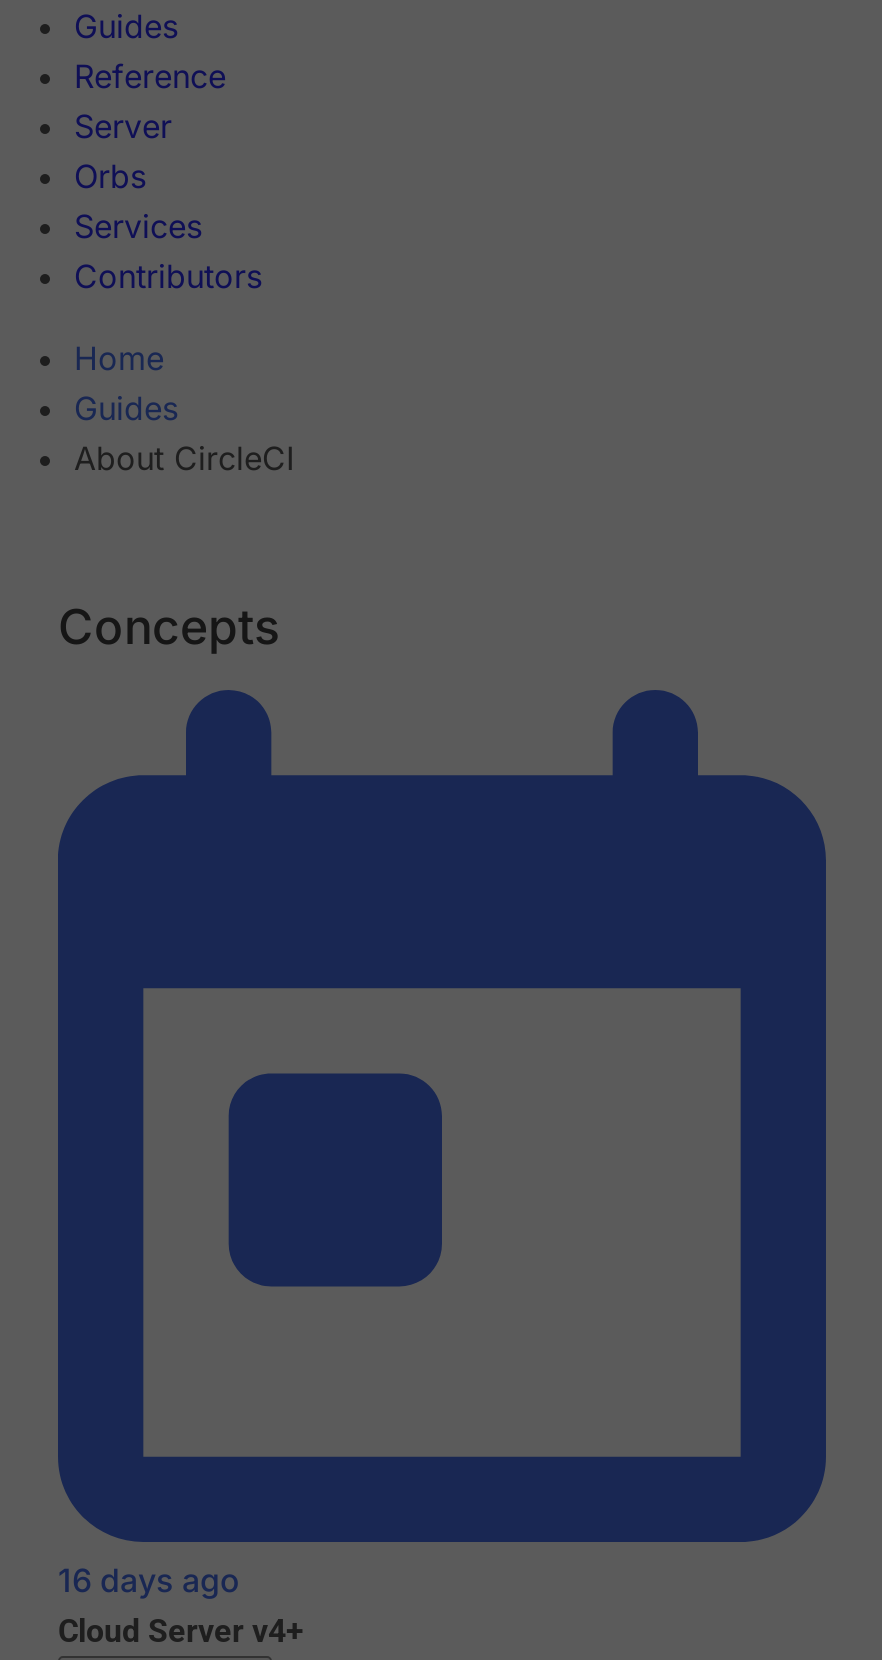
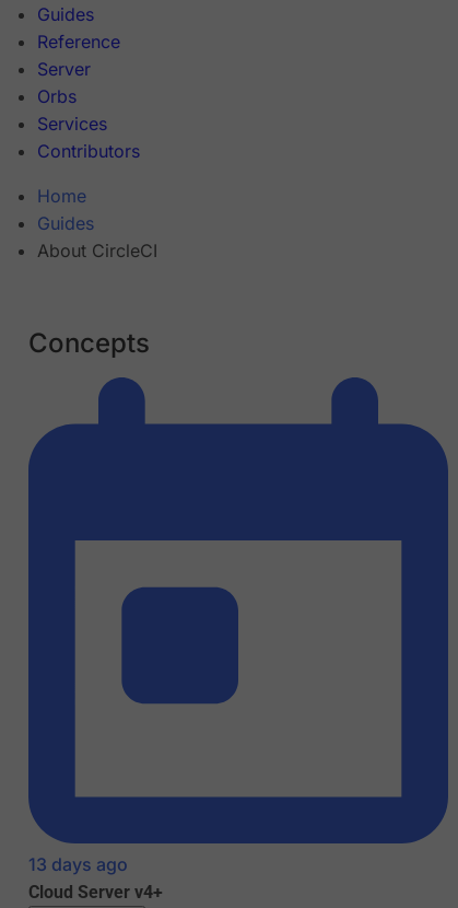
- 16 days ago
+ 13 days ago
